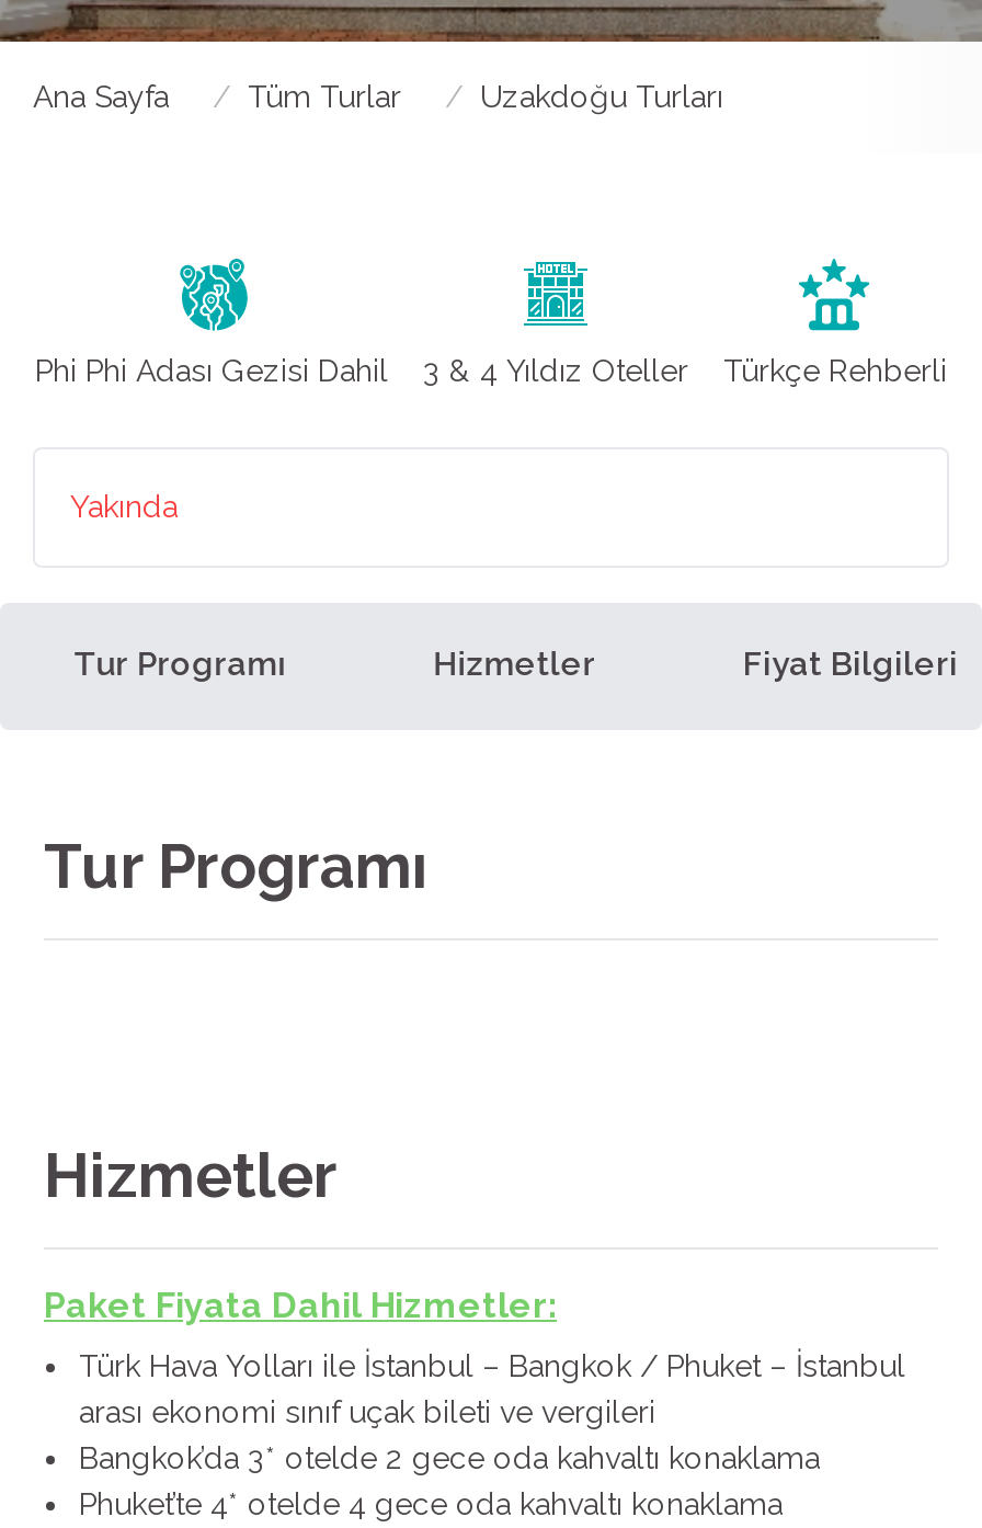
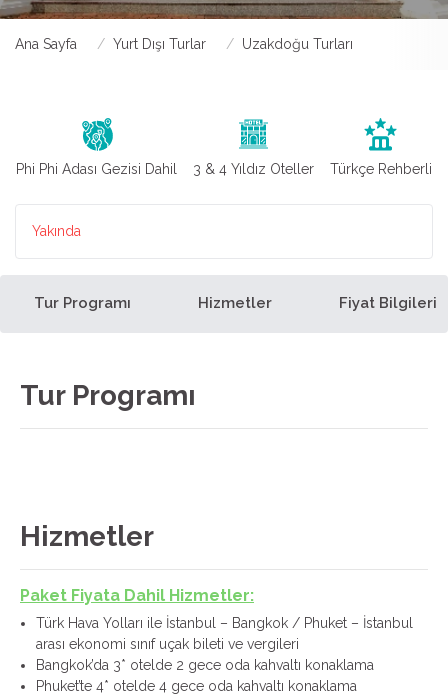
- Tüm Turlar
+ Yurt Dışı Turlar
